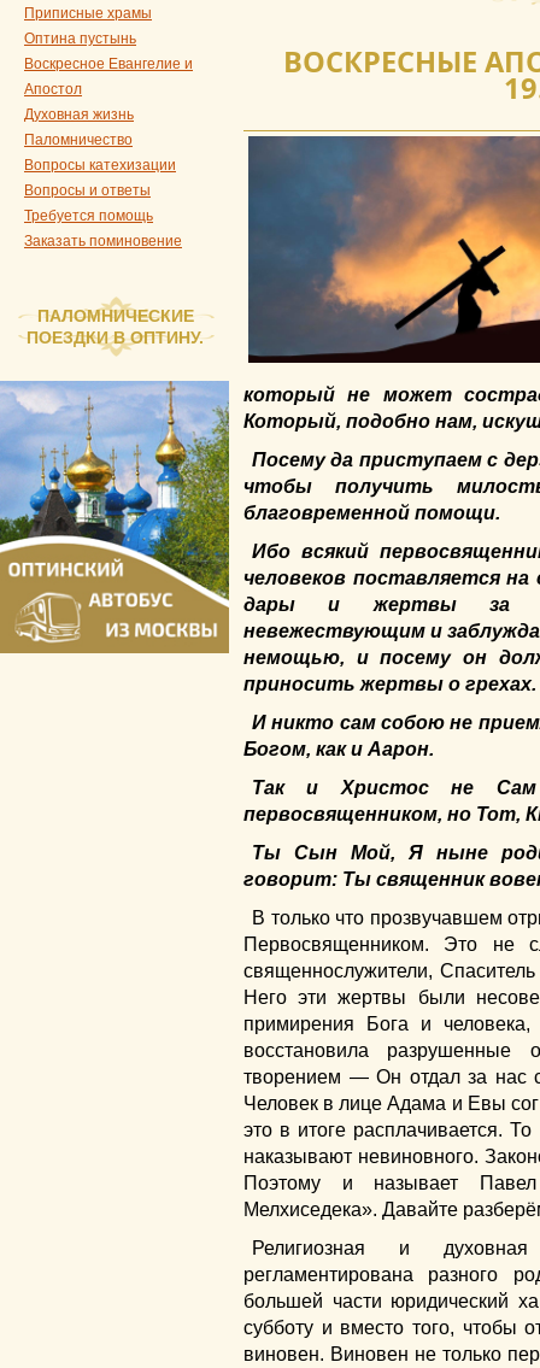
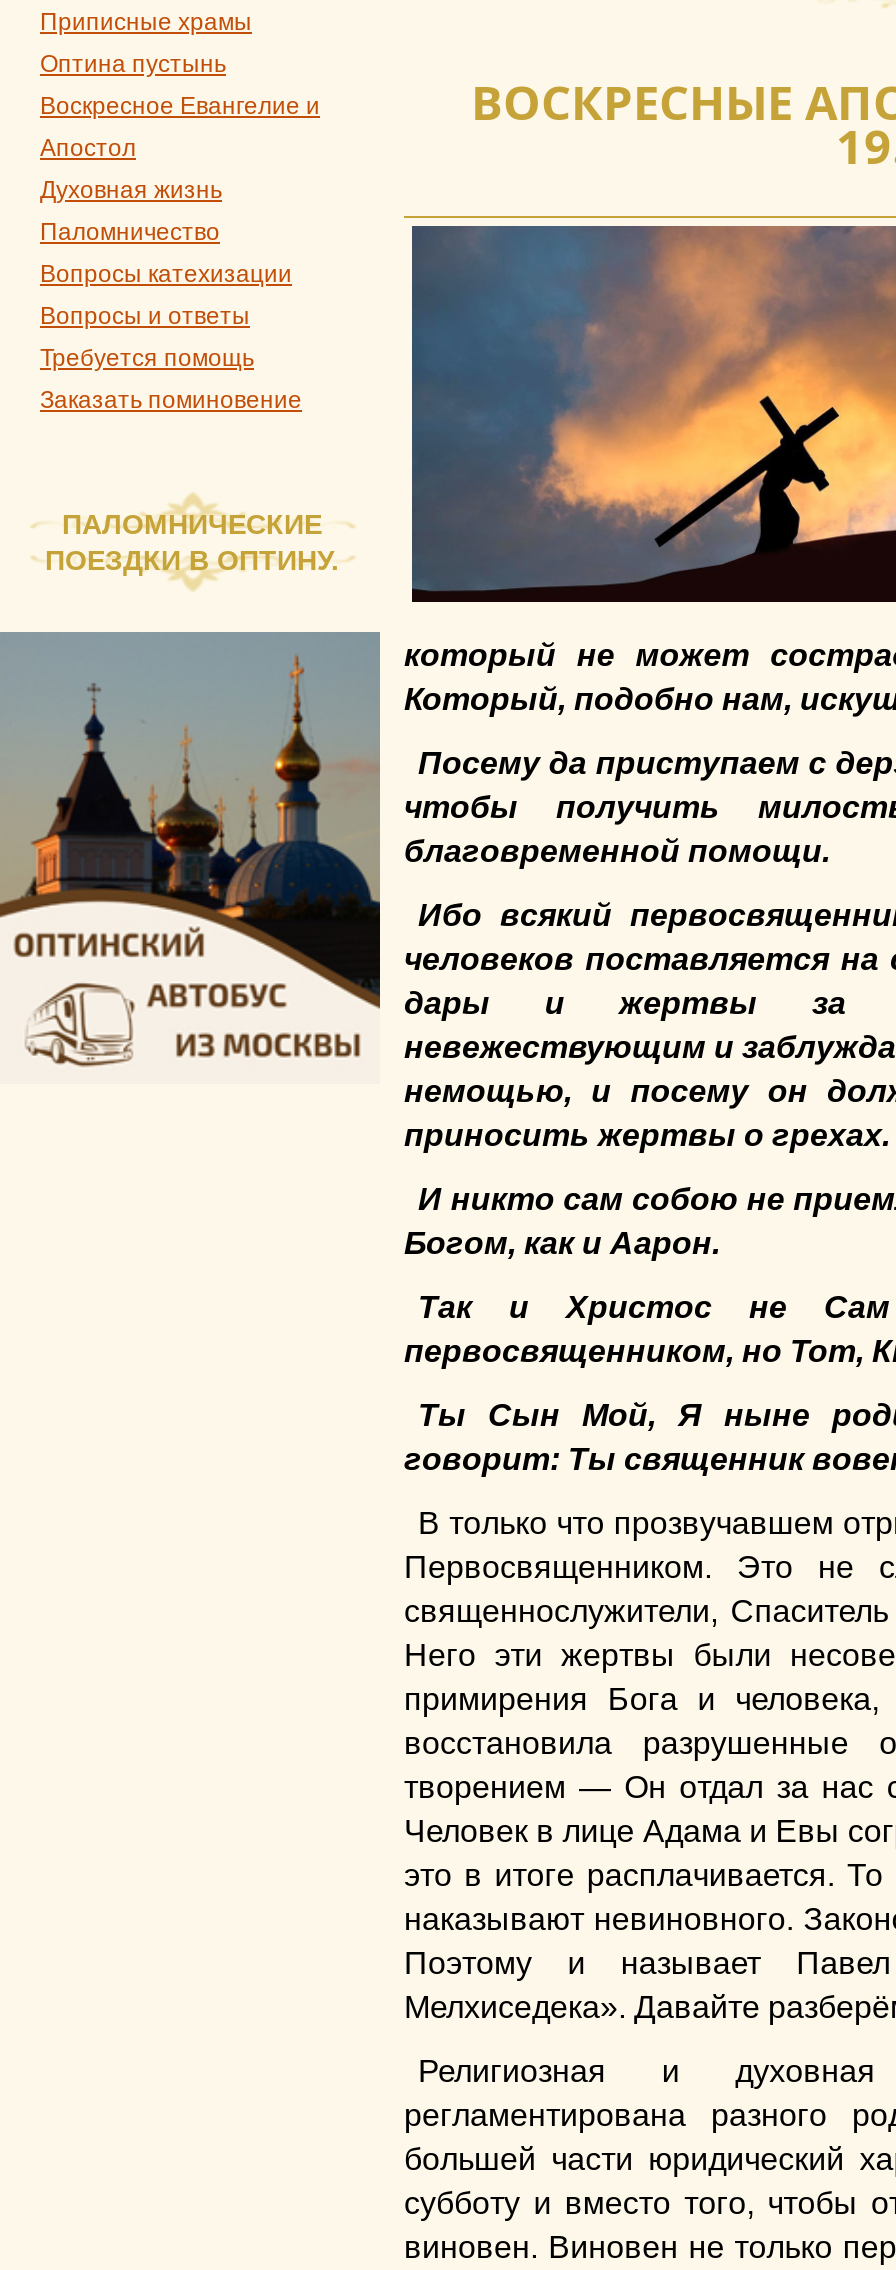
- [image]
+ [image]
